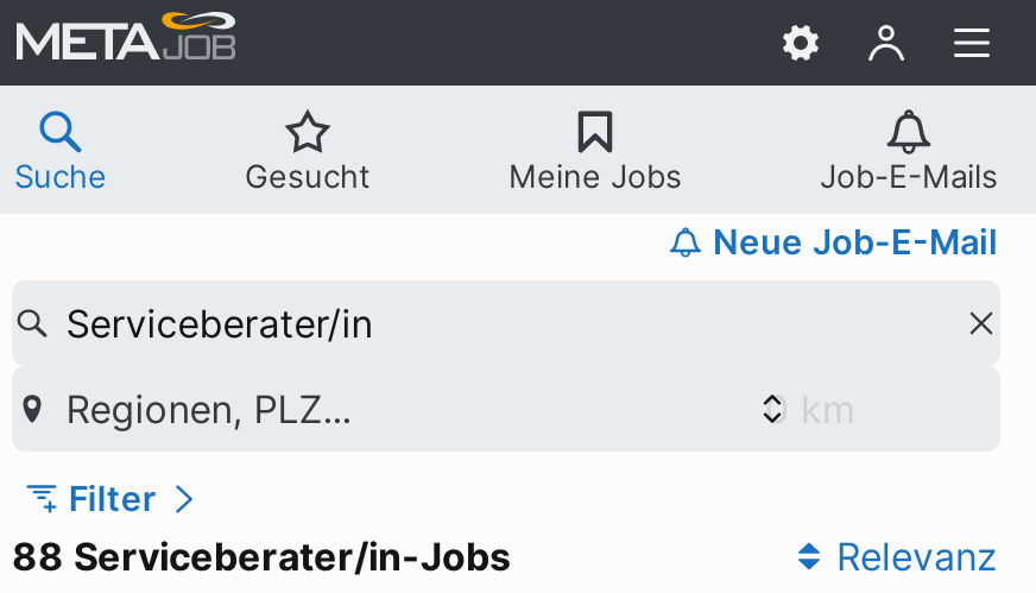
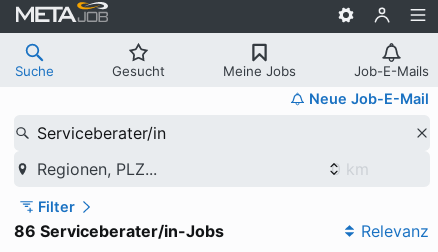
- 88 Serviceberater/in-Jobs
+ 86 Serviceberater/in-Jobs
